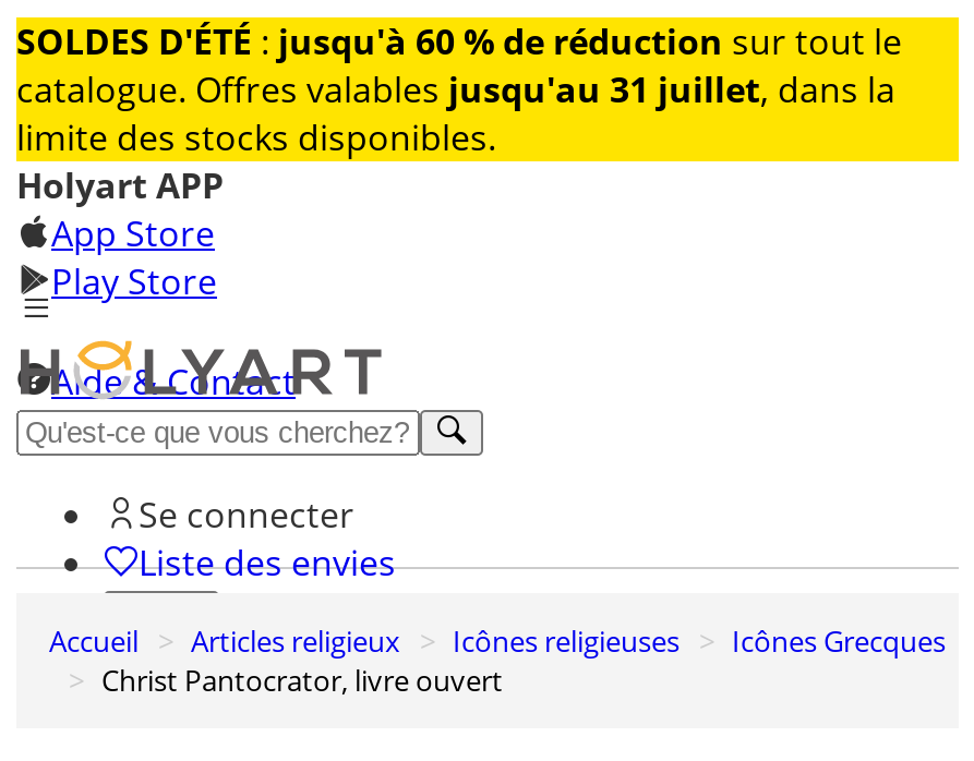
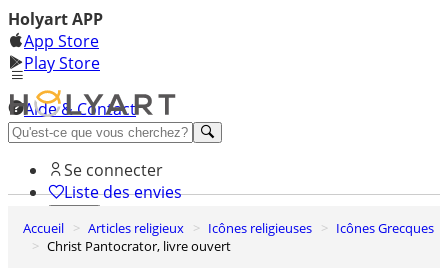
- [image]
- SOLDES D'ÉTÉ: jusqu'à 60 % de réduction sur tout le
- catalogue. Offres valables jusqu'au 31 juillet, dans la
- limite des stocks disponibles.
